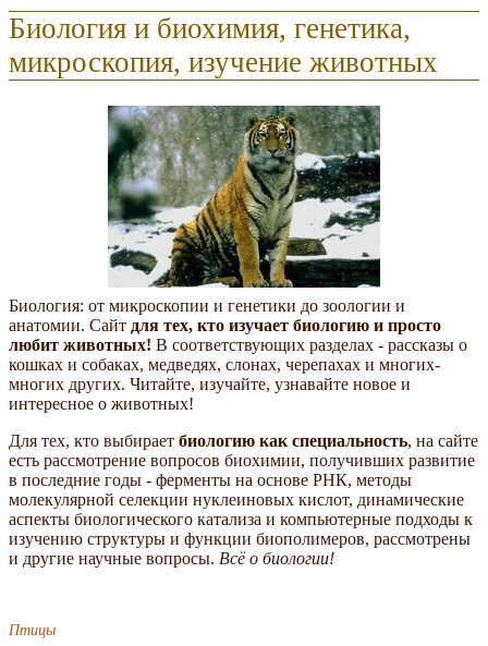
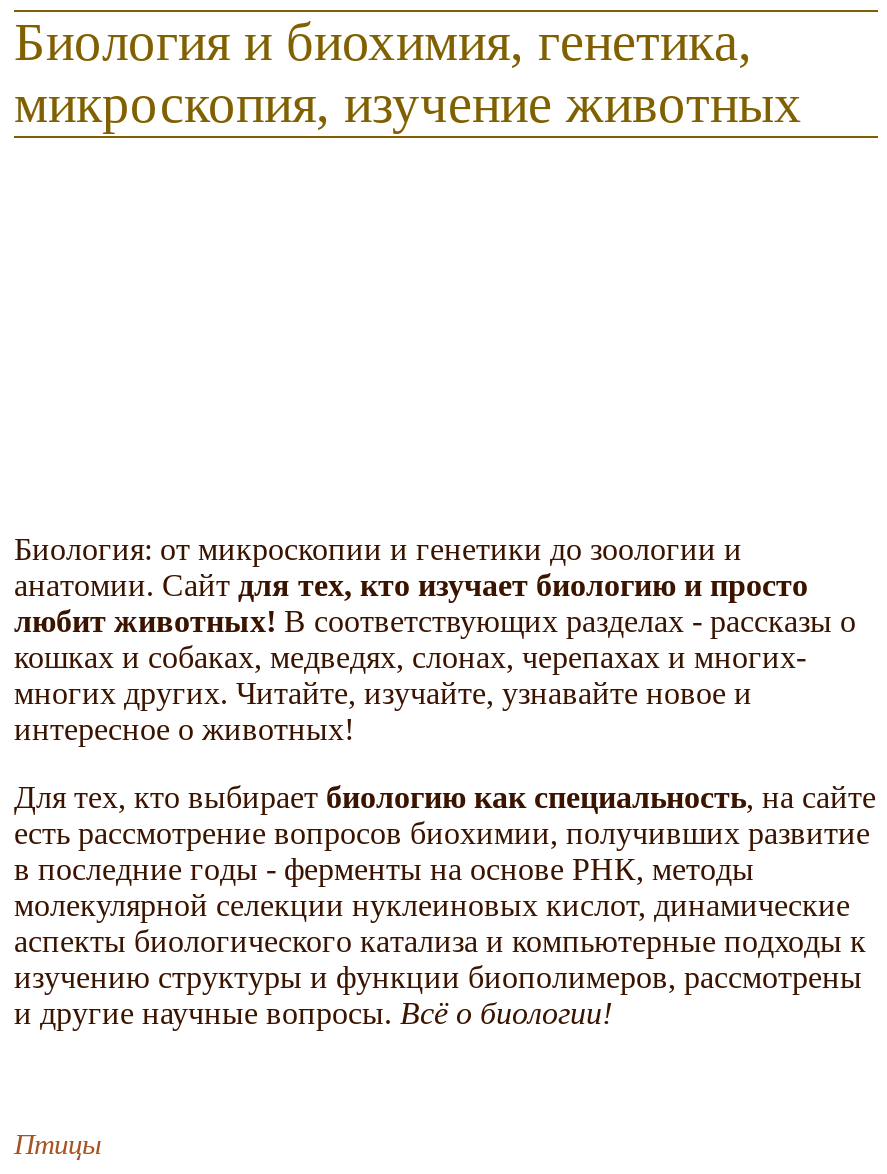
- [image]
